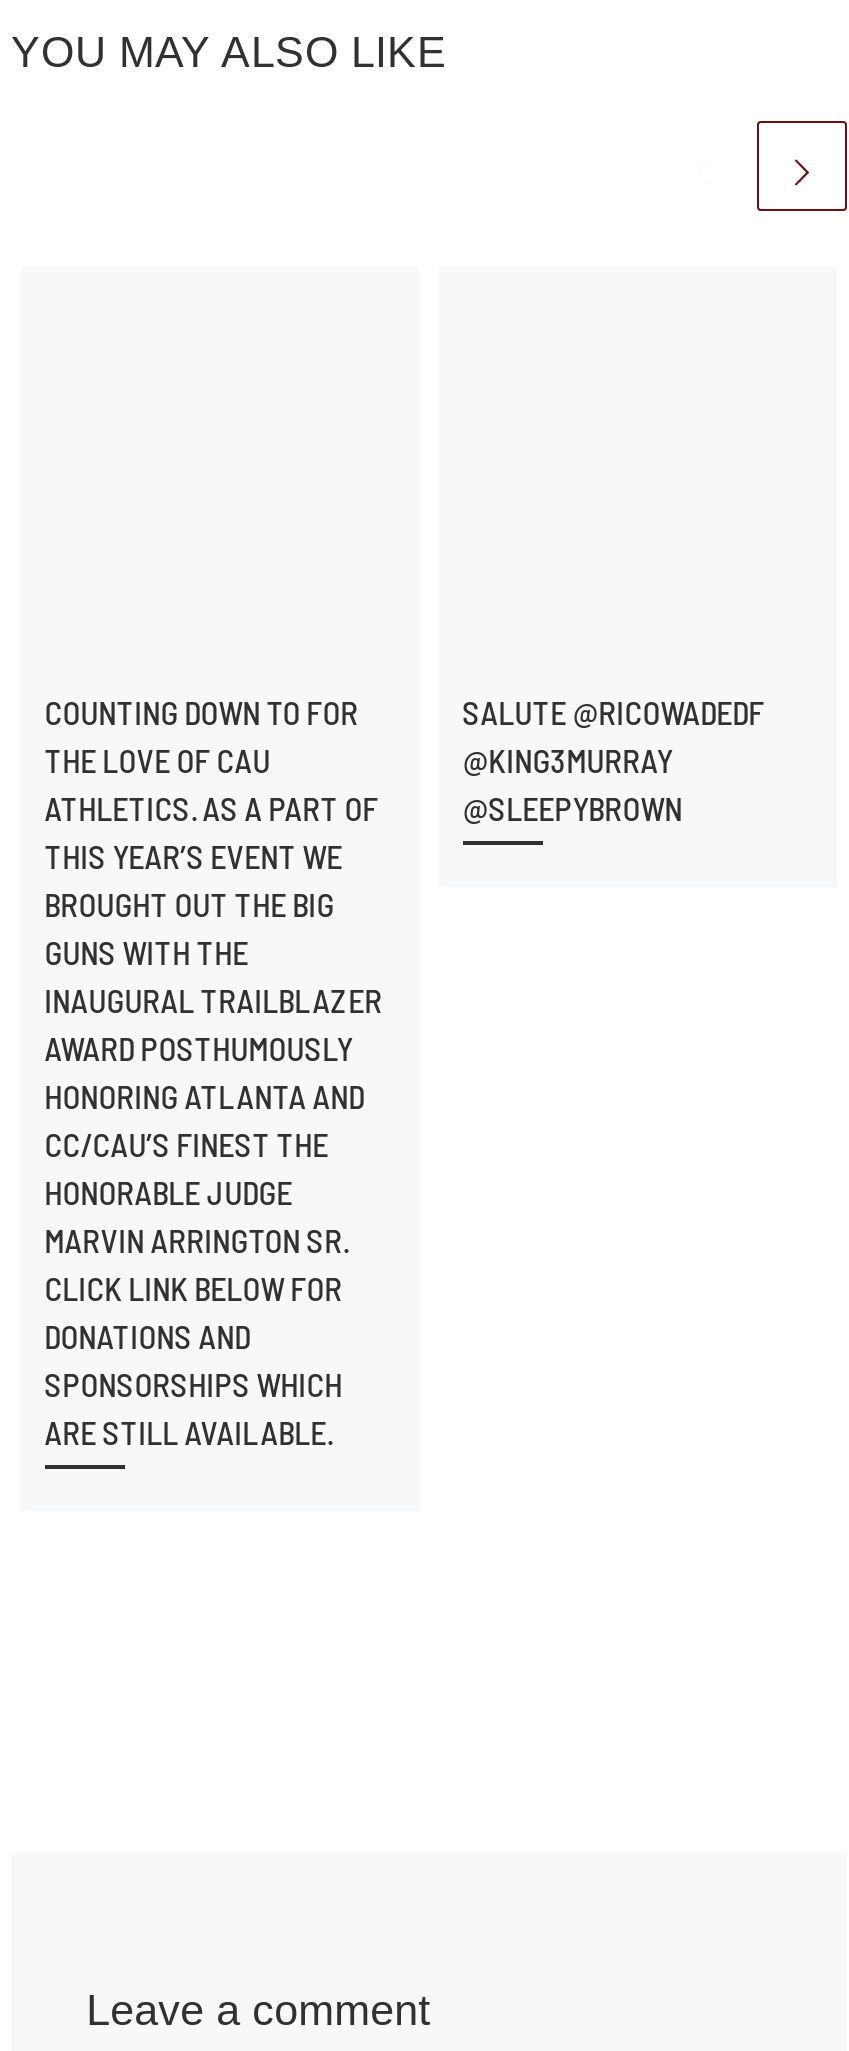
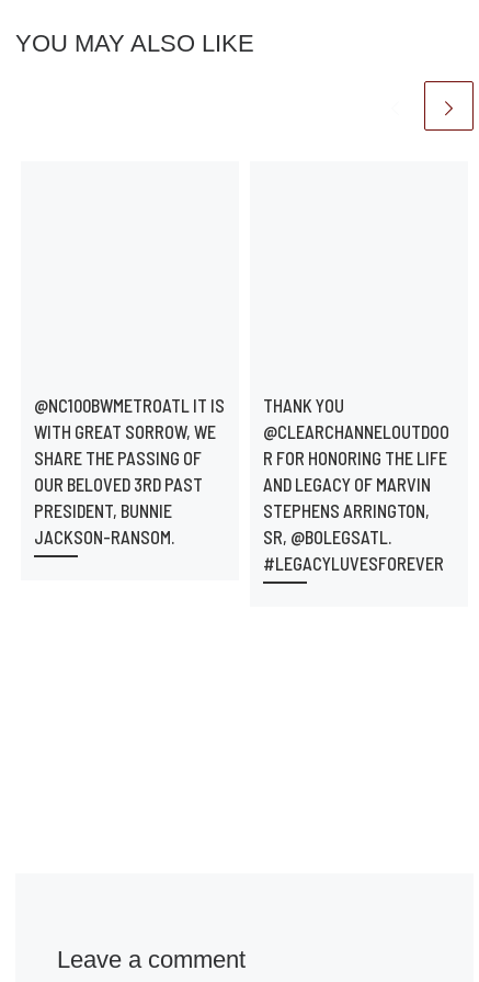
- COUNTING DOWN TO FOR
- THE LOVE OF CAU
- ATHLETICS. AS A PART OF
- THIS YEAR’S EVENT WE
- BROUGHT OUT THE BIG
- GUNS WITH THE
- INAUGURAL TRAILBLAZER
- AWARD POSTHUMOUSLY
- HONORING ATLANTA AND
- CC/CAU’S FINEST THE
- HONORABLE JUDGE
- MARVIN ARRINGTON SR.
- CLICK LINK BELOW FOR
- DONATIONS AND
- SPONSORSHIPS WHICH
- ARE STILL AVAILABLE.
+ @NC100BWMETROATL IT IS
+ WITH GREAT SORROW, WE
+ SHARE THE PASSING OF
+ OUR BELOVED 3RD PAST
+ PRESIDENT, BUNNIE
+ JACKSON-RANSOM.

- SALUTE @RICOWADEDF
- @KING3MURRAY
- @SLEEPYBROWN
+ THANK YOU
+ @CLEARCHANNELOUTDOO
+ R FOR HONORING THE LIFE
+ AND LEGACY OF MARVIN
+ STEPHENS ARRINGTON,
+ SR, @BOLEGSATL.
+ #LEGACYLUVESFOREVER
